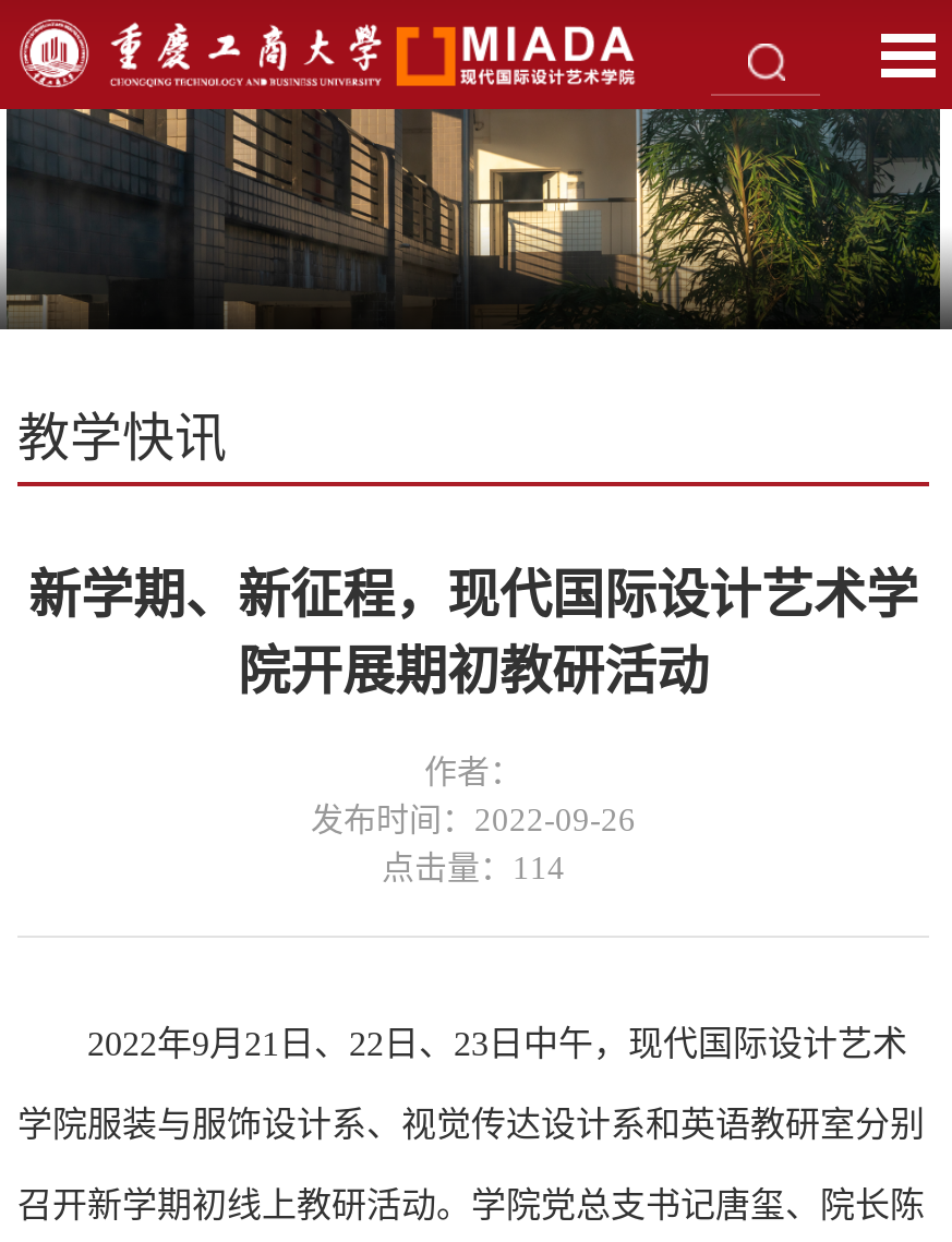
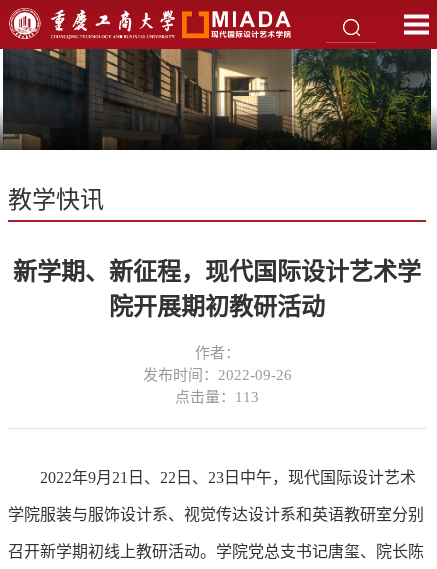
- 点击量：114
+ 点击量：113
